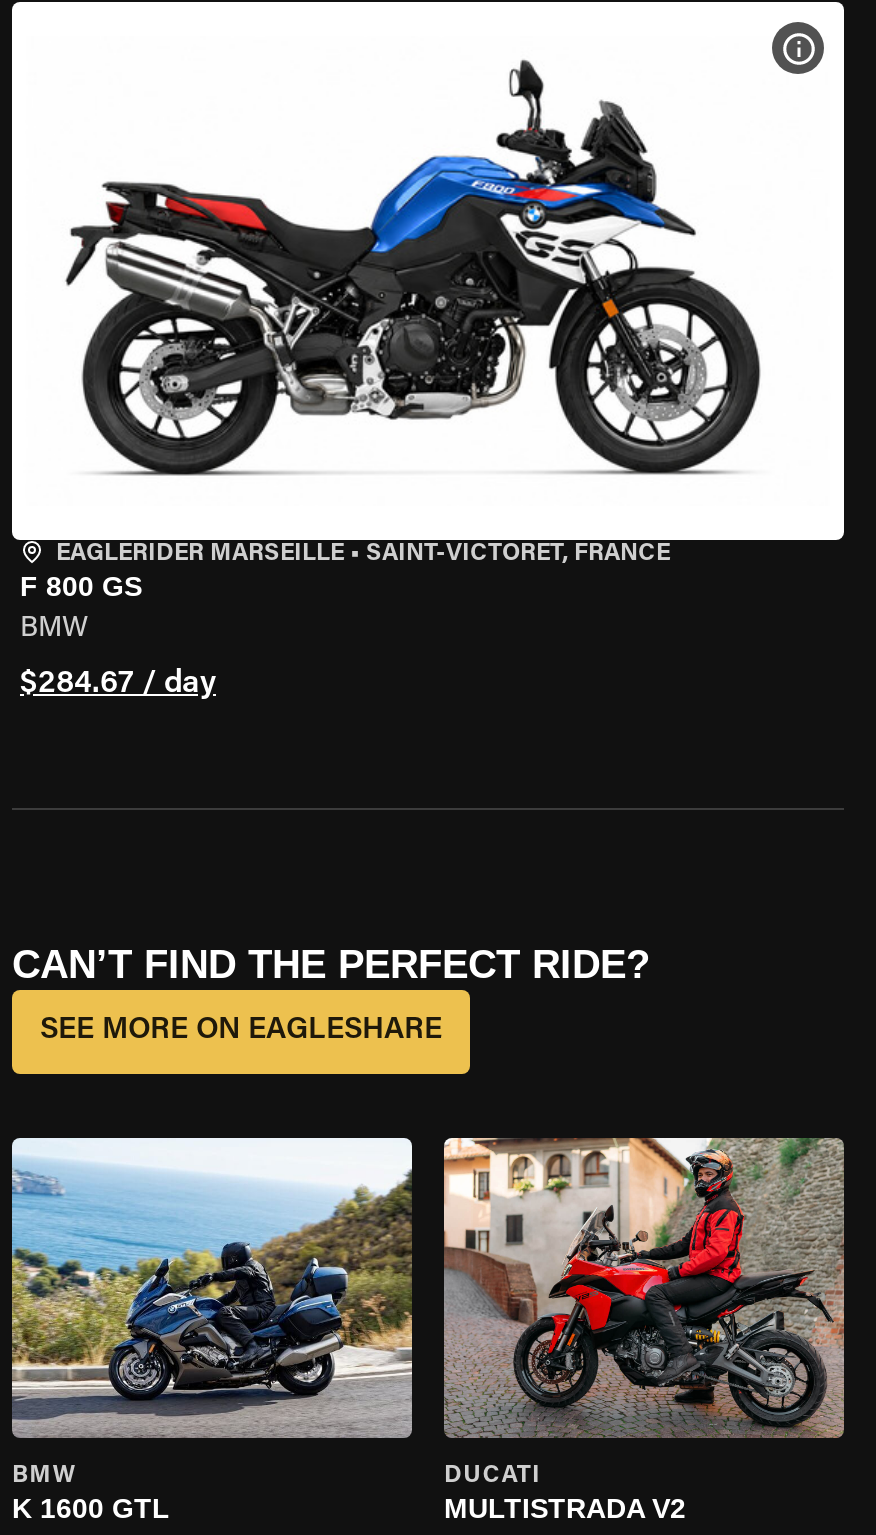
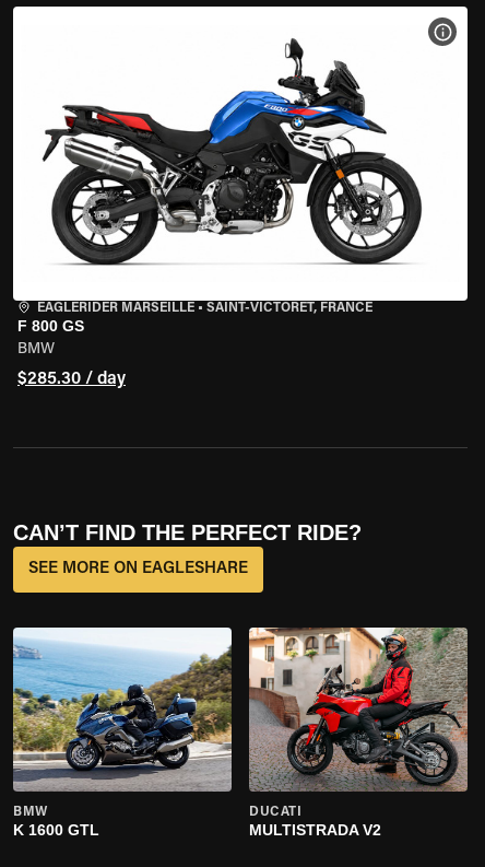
- $284.67 / day
+ $285.30 / day
